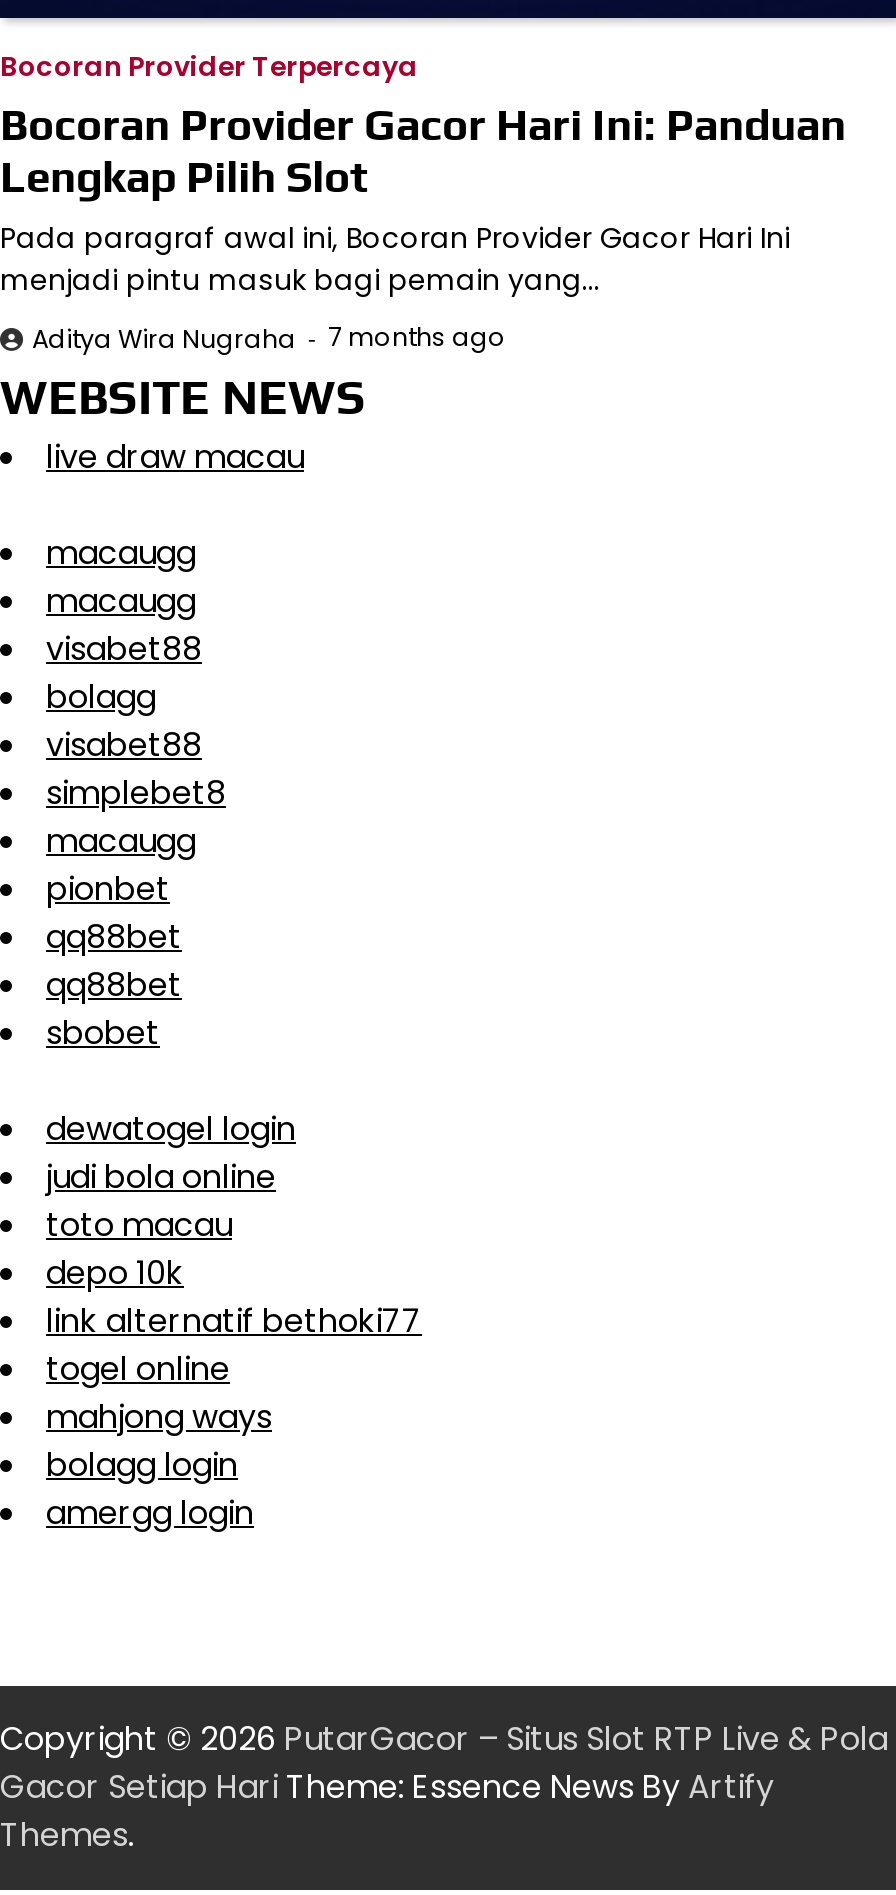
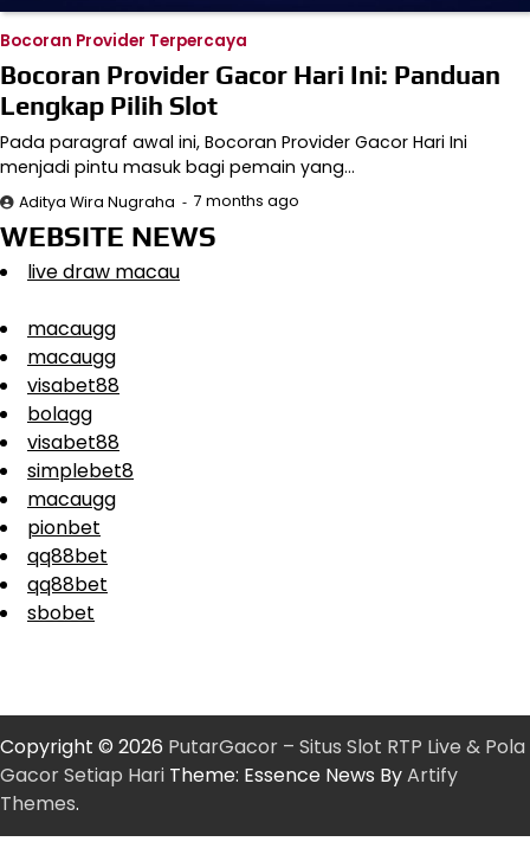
- dewatogel login
- judi bola online
- toto macau
- depo 10k
- link alternatif bethoki77
- togel online
- mahjong ways
- bolagg login
- amergg login
